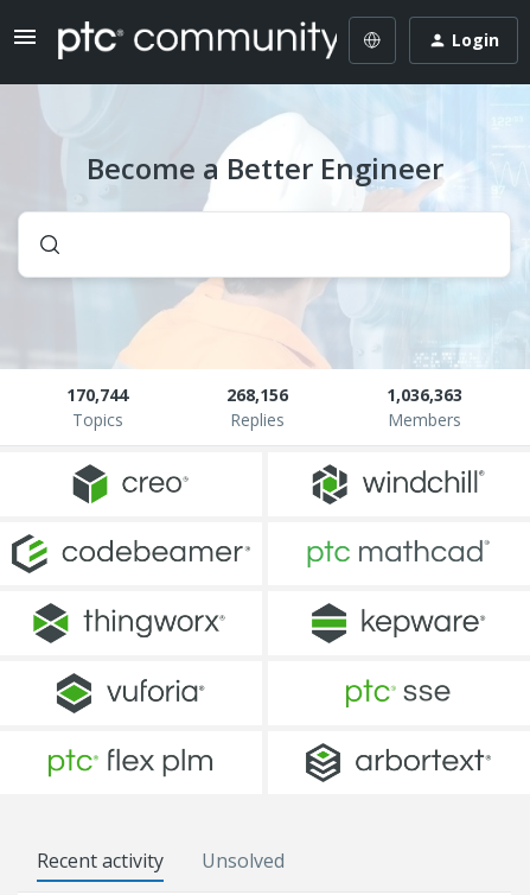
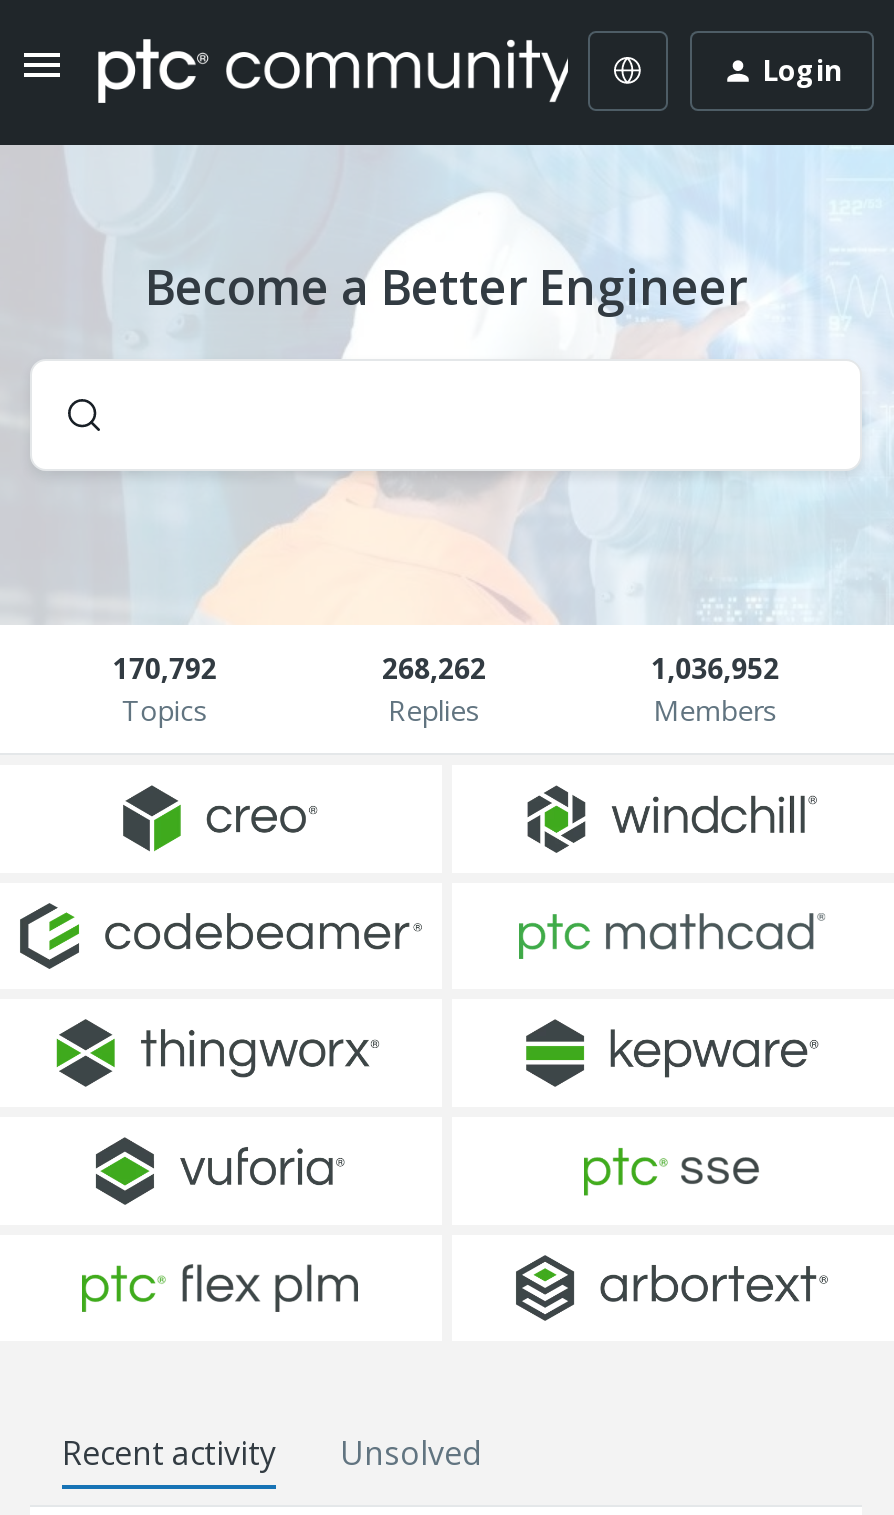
- 170,744
+ 170,792

- 268,156
+ 268,262

- 1,036,363
+ 1,036,952
